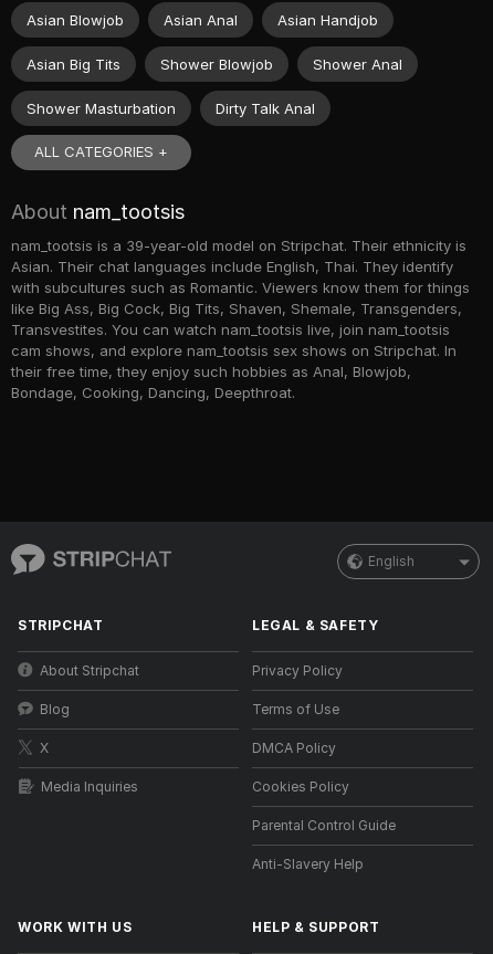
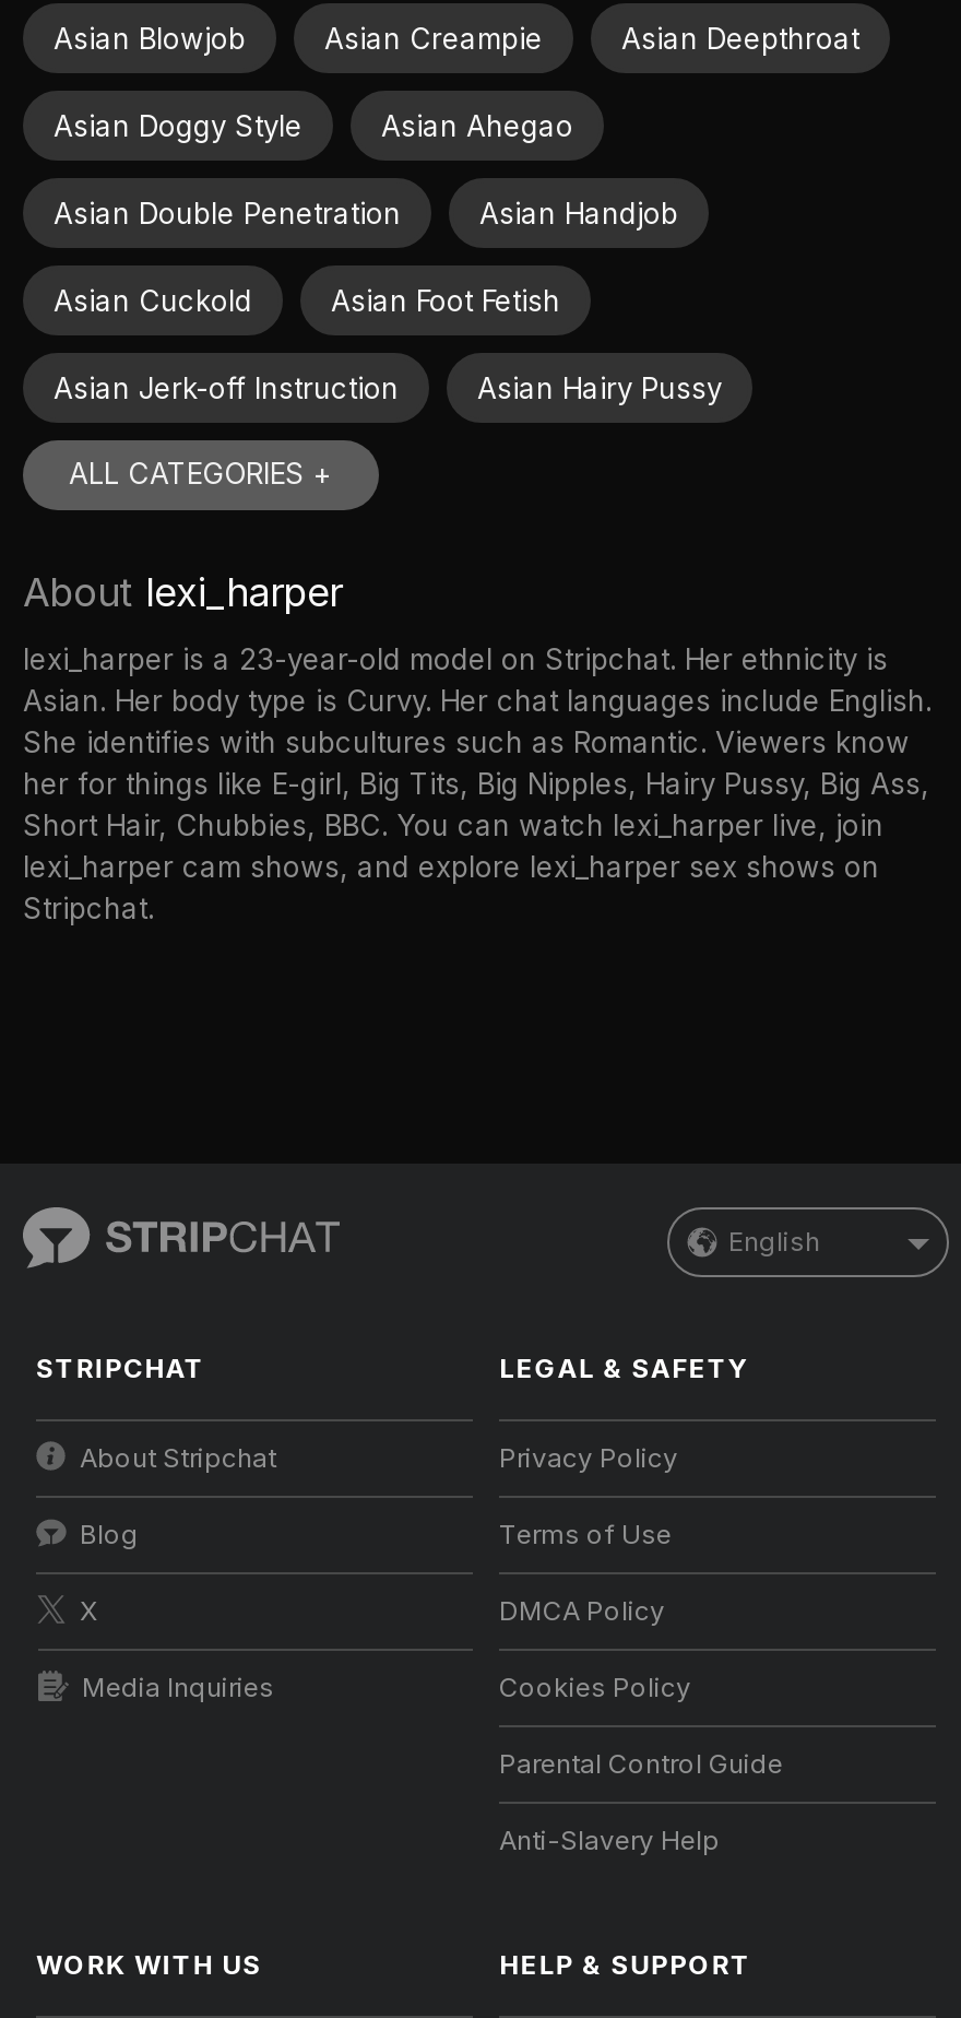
- Asian Anal
+ Asian Creampie
+ Asian Deepthroat
+ Asian Doggy Style
+ Asian Ahegao
+ Asian Double Penetration

moved down: Asian Handjob

- Asian Big Tits
- Shower Blowjob
- Shower Anal
+ Asian Cuckold
+ Asian Foot Fetish

- Shower Masturbation
- Dirty Talk Anal
+ Asian Jerk-off Instruction
+ Asian Hairy Pussy

moved down: ALL CATEGORIES +

- About nam_tootsis
+ About lexi_harper

- nam_tootsis is a 39-year-old model on Stripchat. Their ethnicity is
- Asian. Their chat languages include English, Thai. They identify
- with subcultures such as Romantic. Viewers know them for things
- like Big Ass, Big Cock, Big Tits, Shaven, Shemale, Transgenders,
- Transvestites. You can watch nam_tootsis live, join nam_tootsis
- cam shows, and explore nam_tootsis sex shows on Stripchat. In
- their free time, they enjoy such hobbies as Anal, Blowjob,
- Bondage, Cooking, Dancing, Deepthroat.
+ lexi_harper is a 23-year-old model on Stripchat. Her ethnicity is
+ Asian. Her body type is Curvy. Her chat languages include English.
+ She identifies with subcultures such as Romantic. Viewers know
+ her for things like E-girl, Big Tits, Big Nipples, Hairy Pussy, Big Ass,
+ Short Hair, Chubbies, BBC. You can watch lexi_harper live, join
+ lexi_harper cam shows, and explore lexi_harper sex shows on
+ Stripchat.
